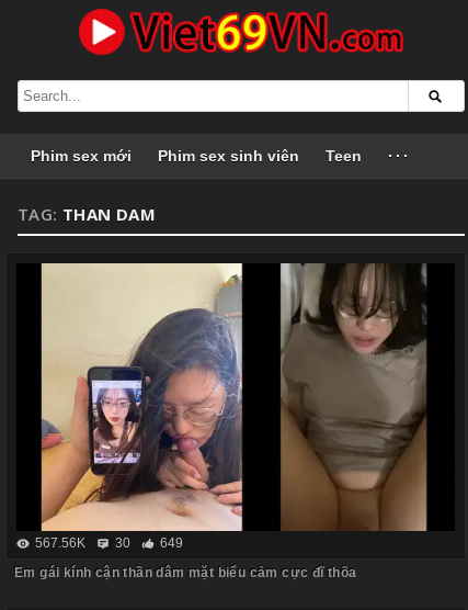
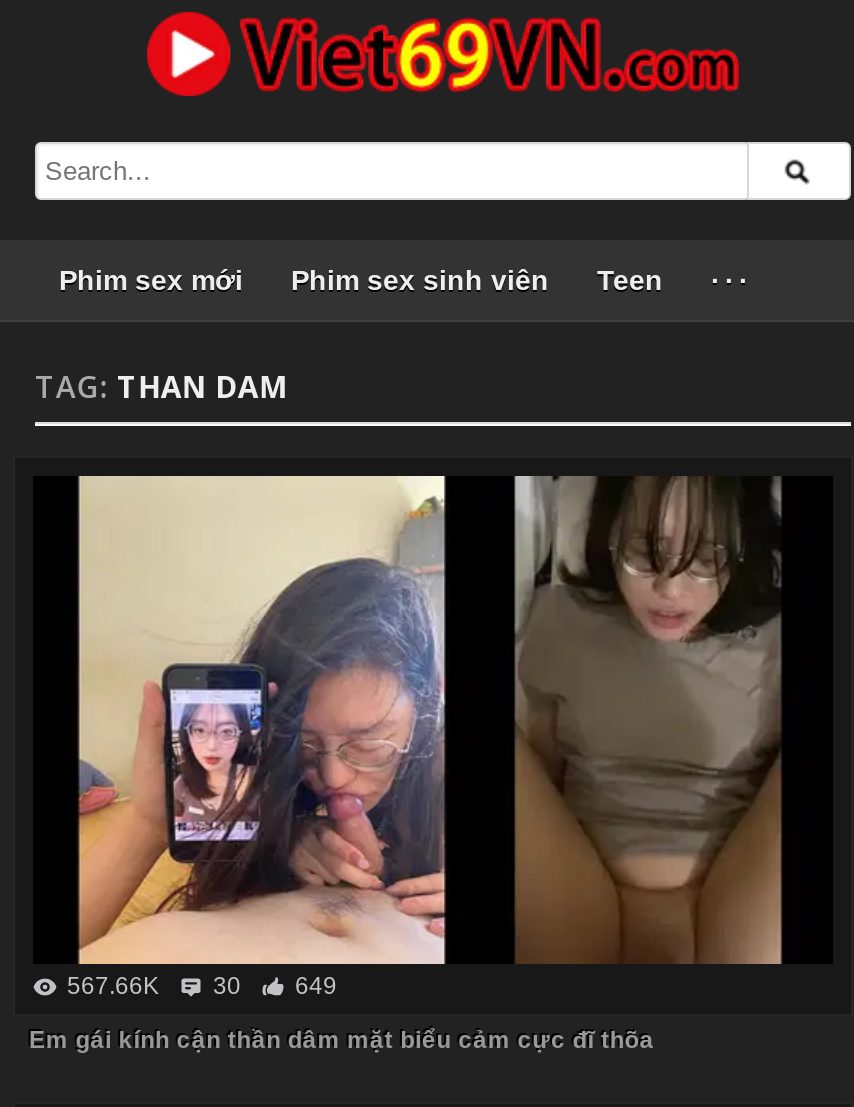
- 567.56K 30 649
+ 567.66K 30 649
